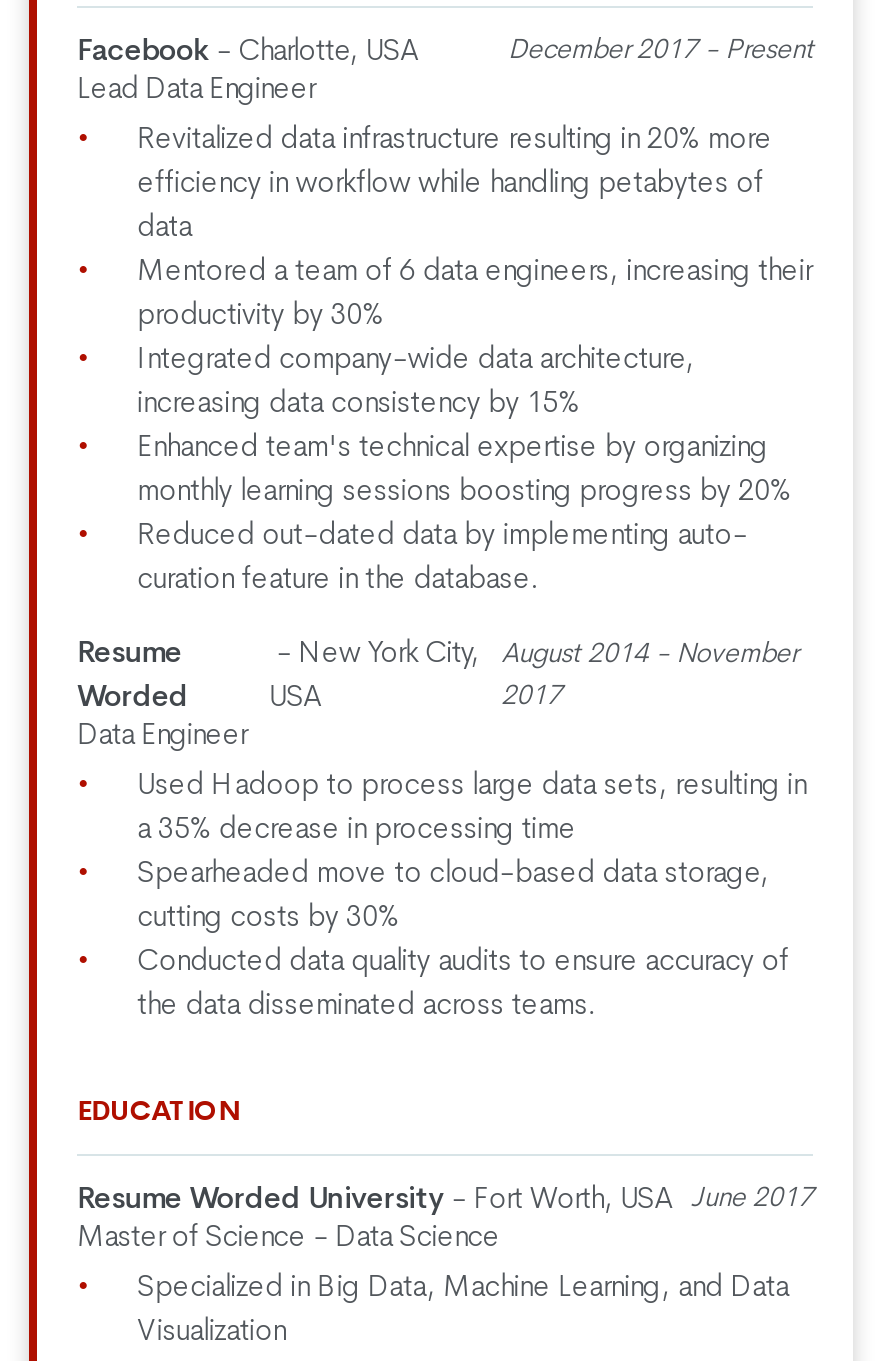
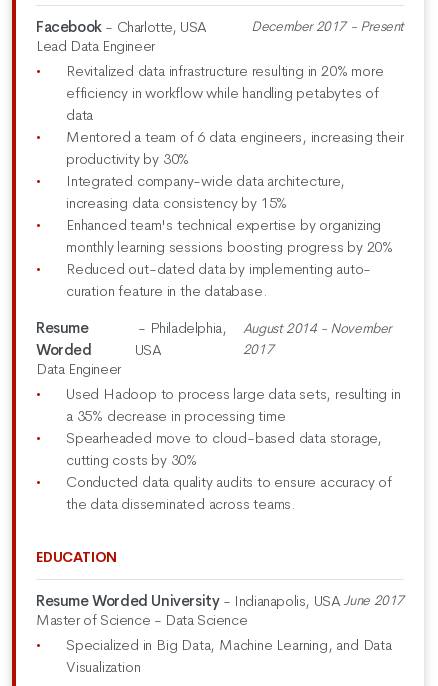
- - New York City,
+ - Philadelphia,

- Resume Worded University - Fort Worth, USA June 2017
+ Resume Worded University - Indianapolis, USA June 2017
